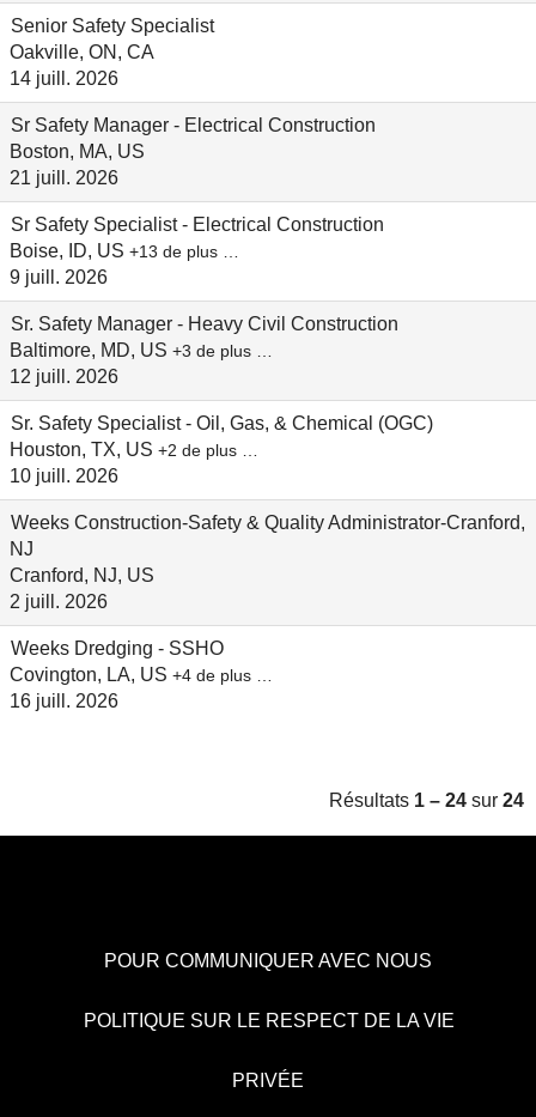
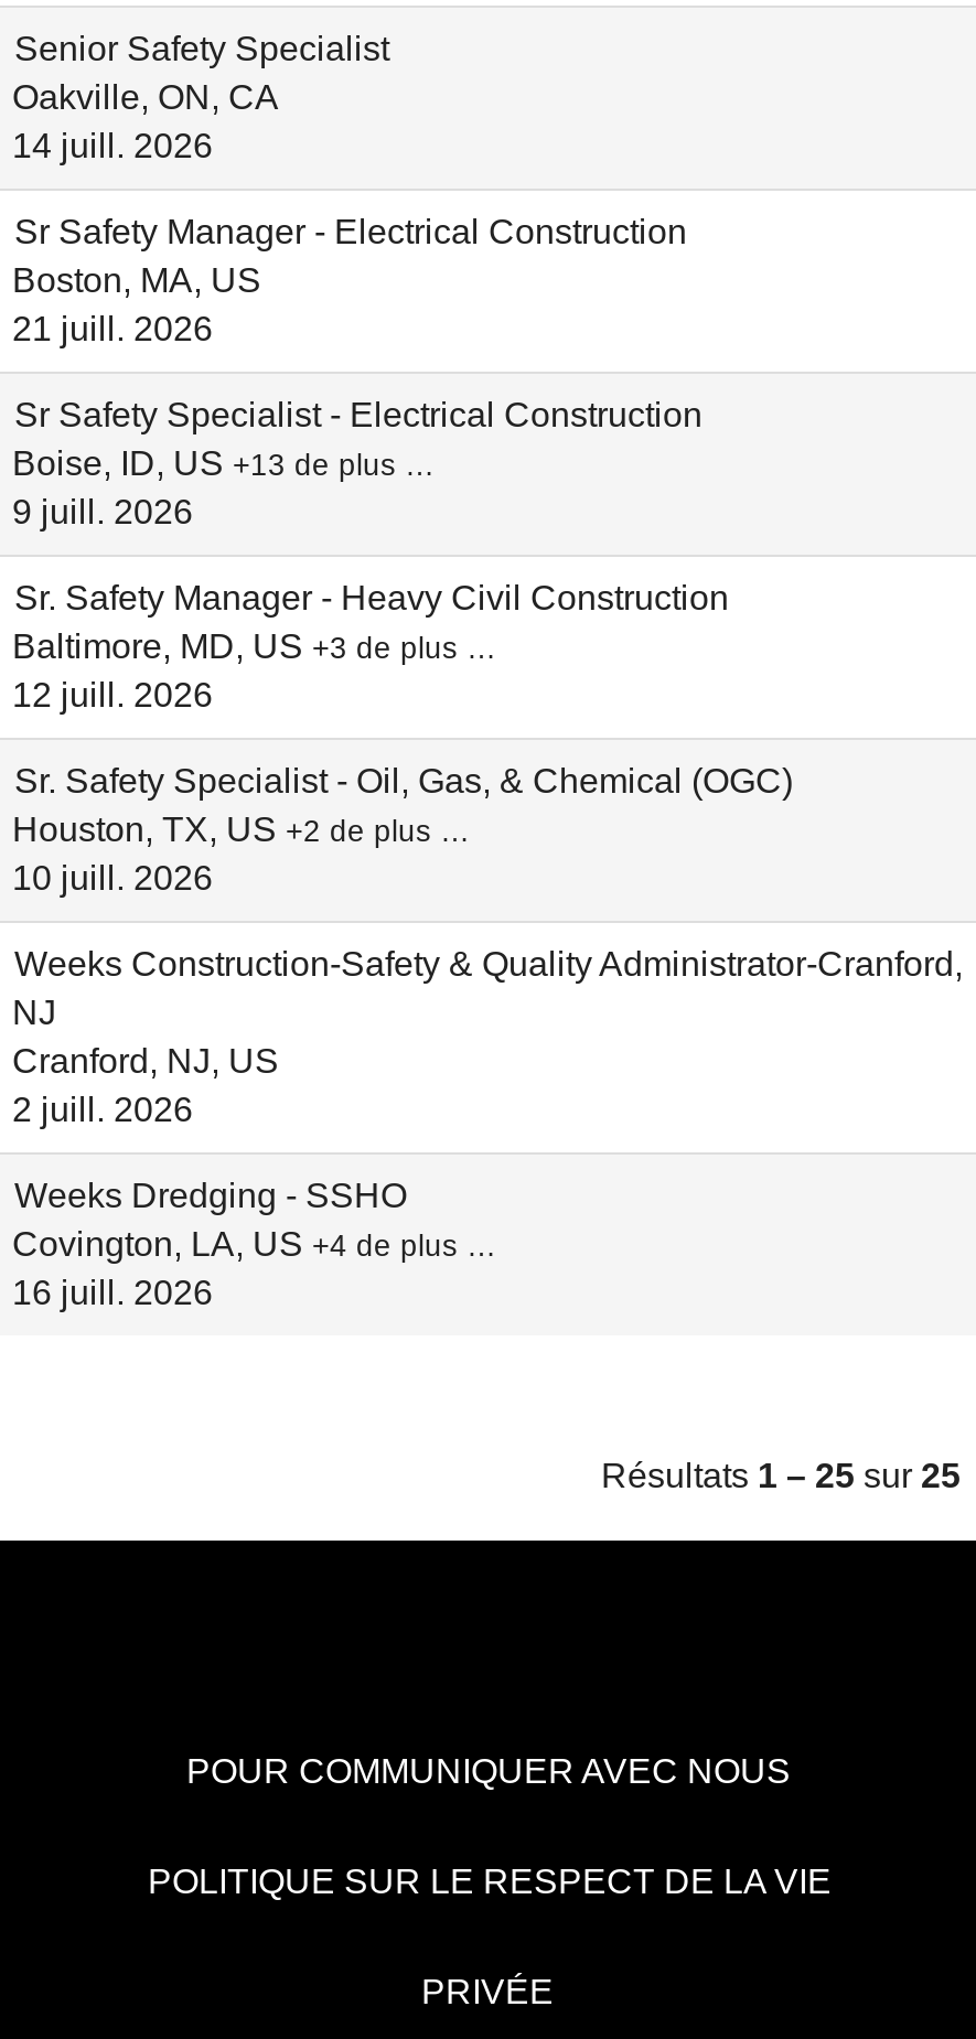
- Résultats 1 – 24 sur 24
+ Résultats 1 – 25 sur 25
